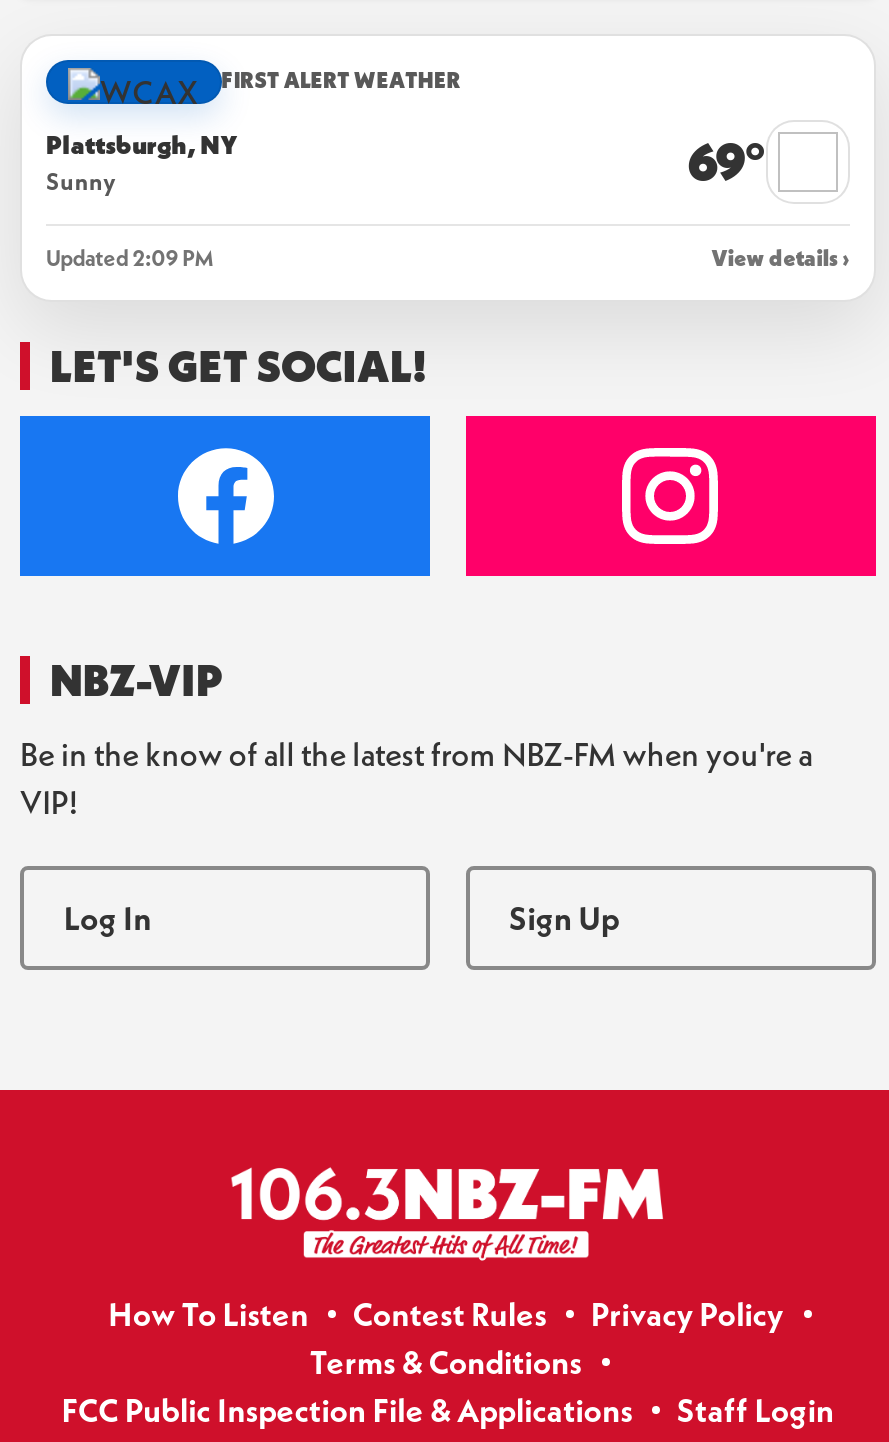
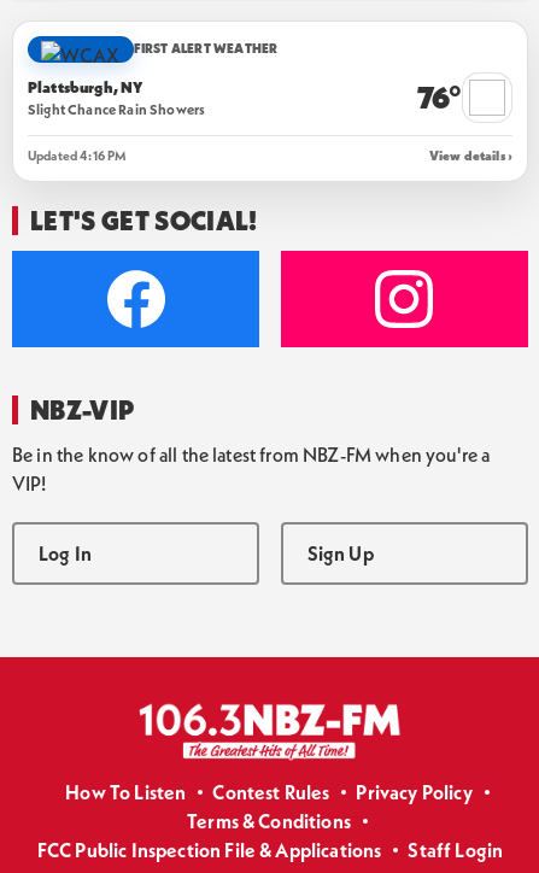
- Sunny
- 69°
+ Slight Chance Rain Showers
+ 76°

- Updated 2:09 PM
+ Updated 4:16 PM
